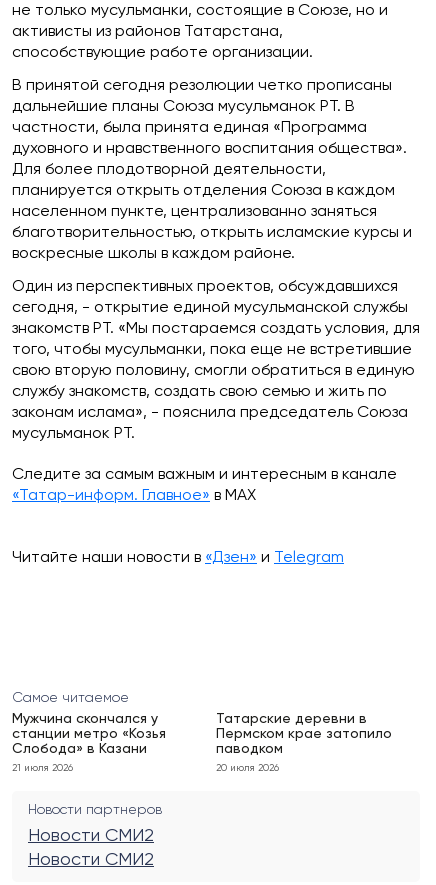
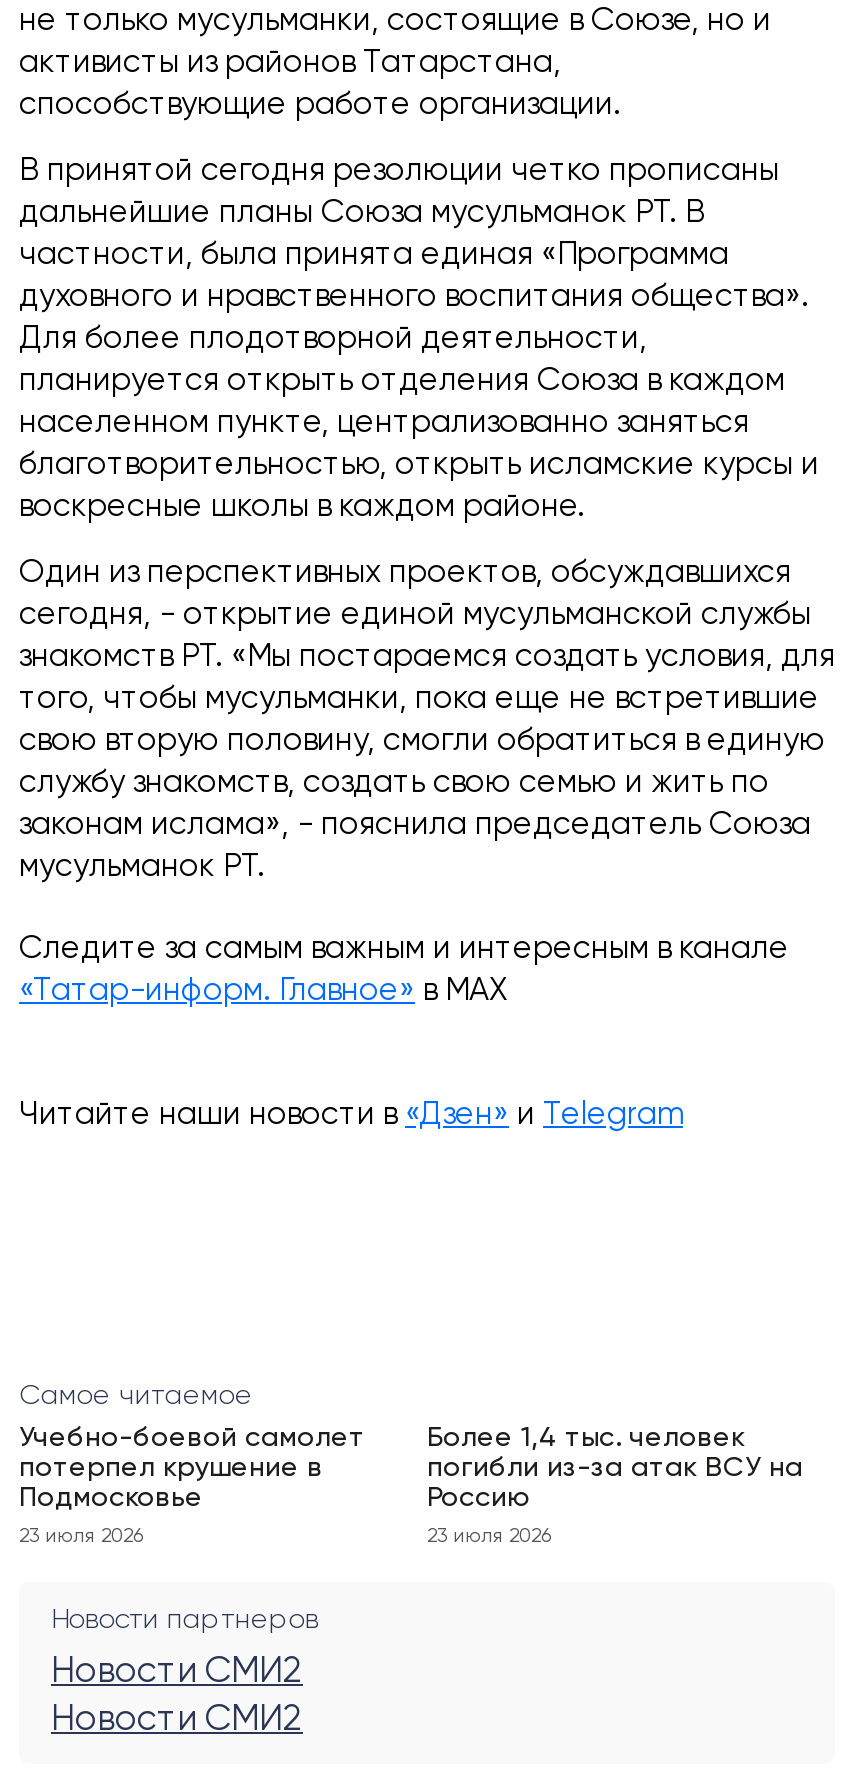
- Мужчина скончался у
- станции метро «Козья
- Слобода» в Казани
+ Учебно-боевой самолет
+ потерпел крушение в
+ Подмосковье

- Татарские деревни в
- Пермском крае затопило
- паводком
+ Более 1,4 тыс. человек
+ погибли из-за атак ВСУ на
+ Россию

- 21 июля 2026
+ 23 июля 2026

- 20 июля 2026
+ 23 июля 2026
